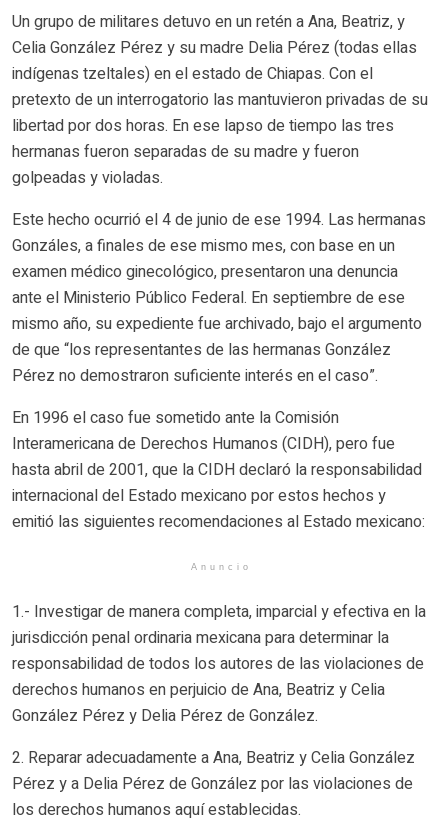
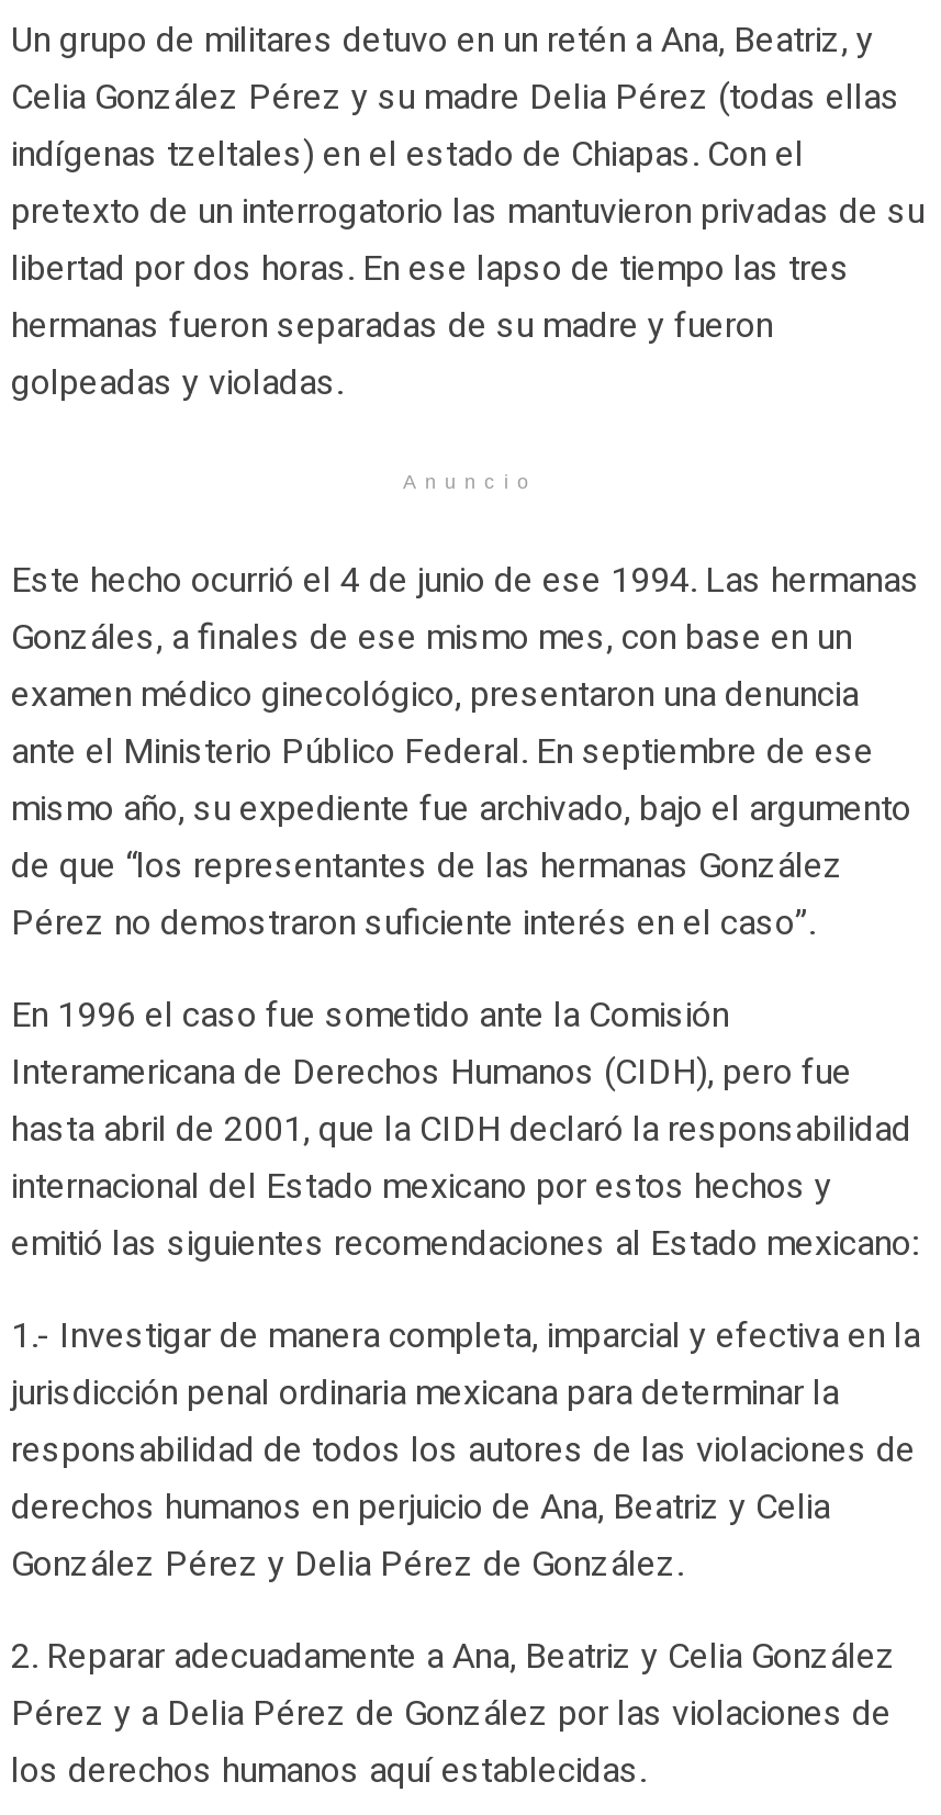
moved down: Este hecho ocurrió el 4 de junio de ese 1994. Las hermanas | Gonzáles, a finales de ese mismo mes, con base en un | examen médico ginecológico, presentaron una denuncia | ... | internacional del Estado mexicano por estos hechos y | emitió las siguientes recomendaciones al Estado mexicano:

moved up: Anuncio
